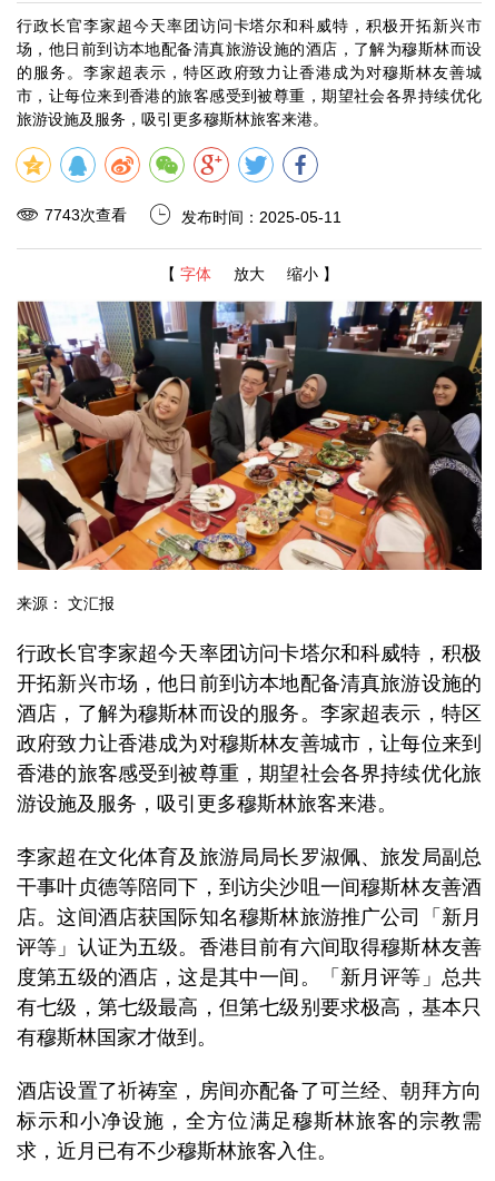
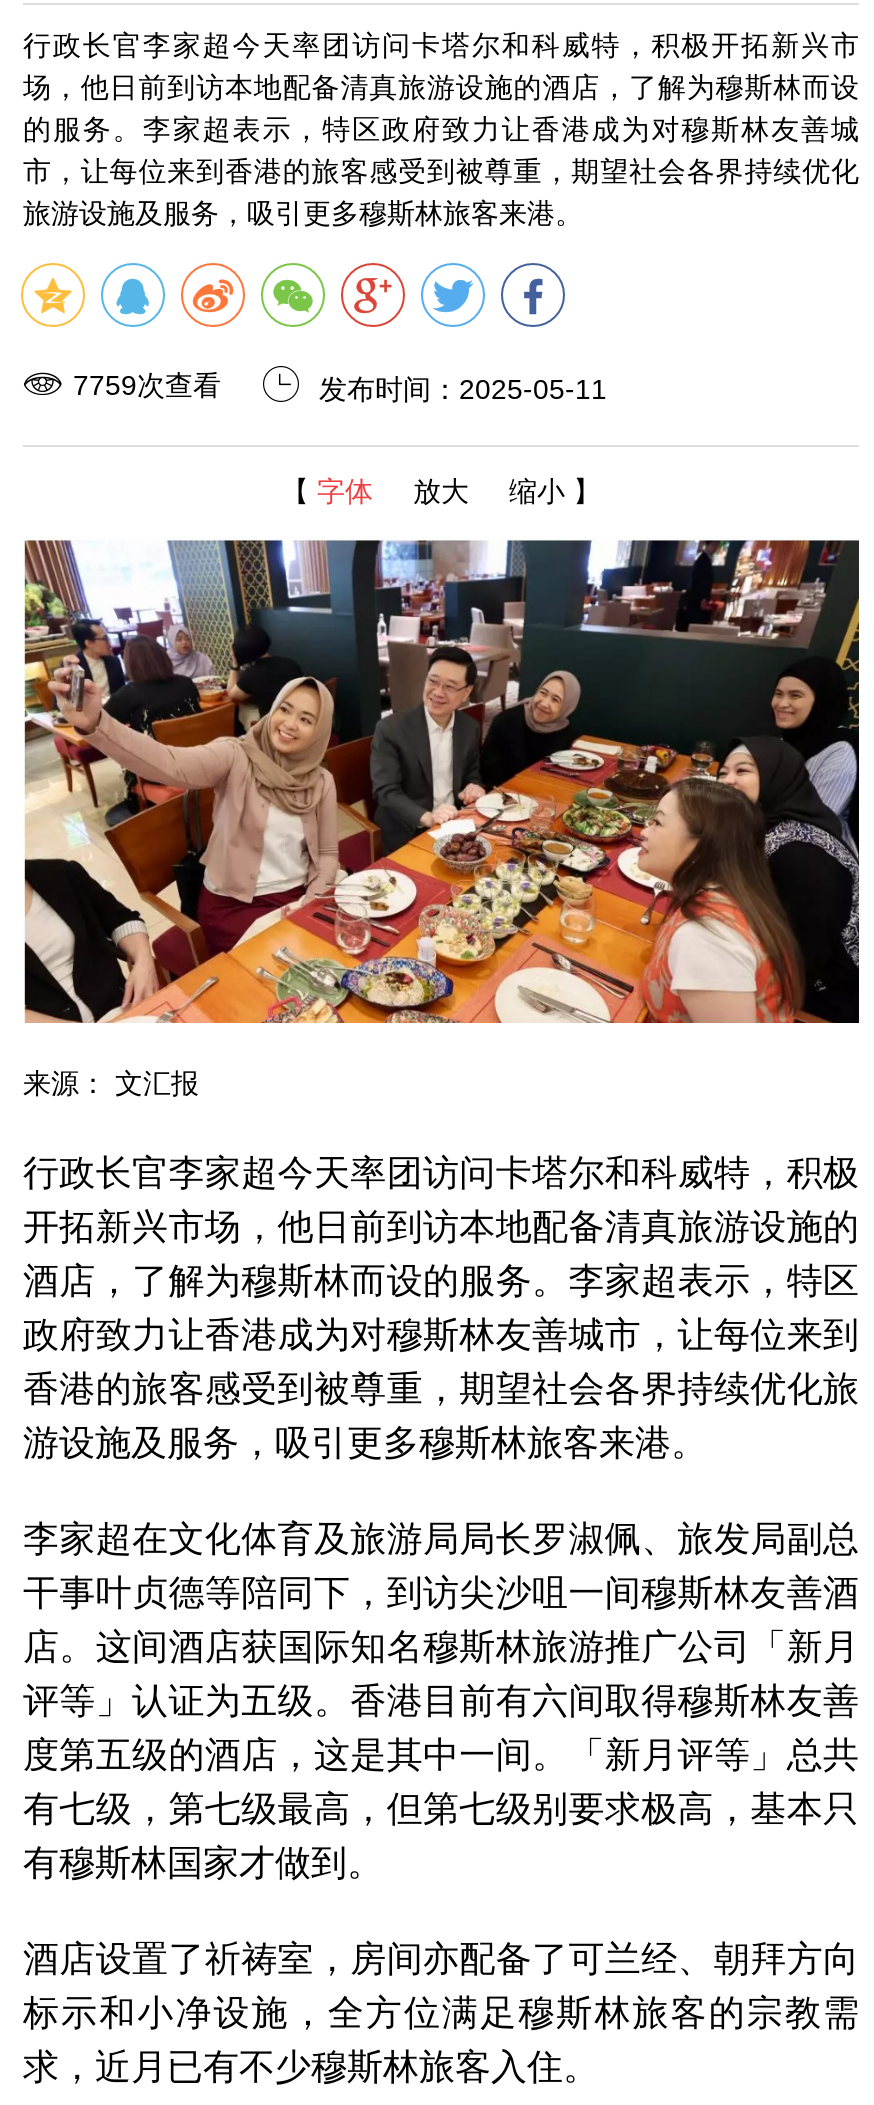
- 7743次查看
+ 7759次查看
